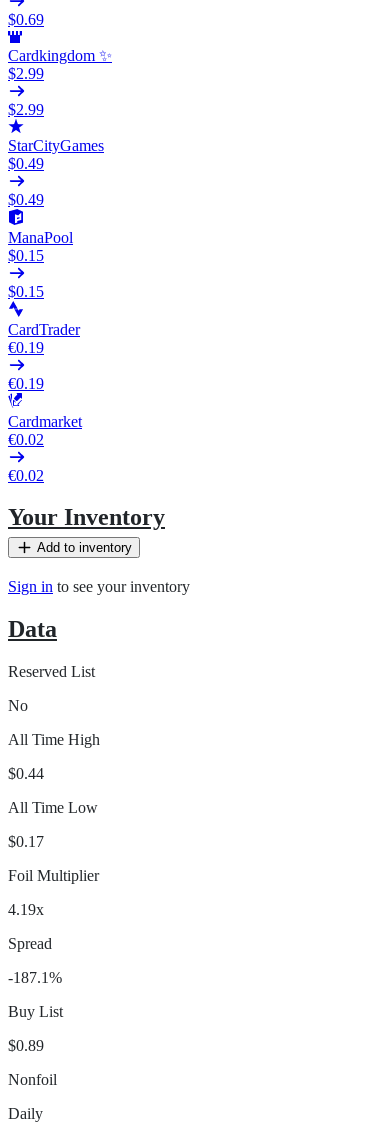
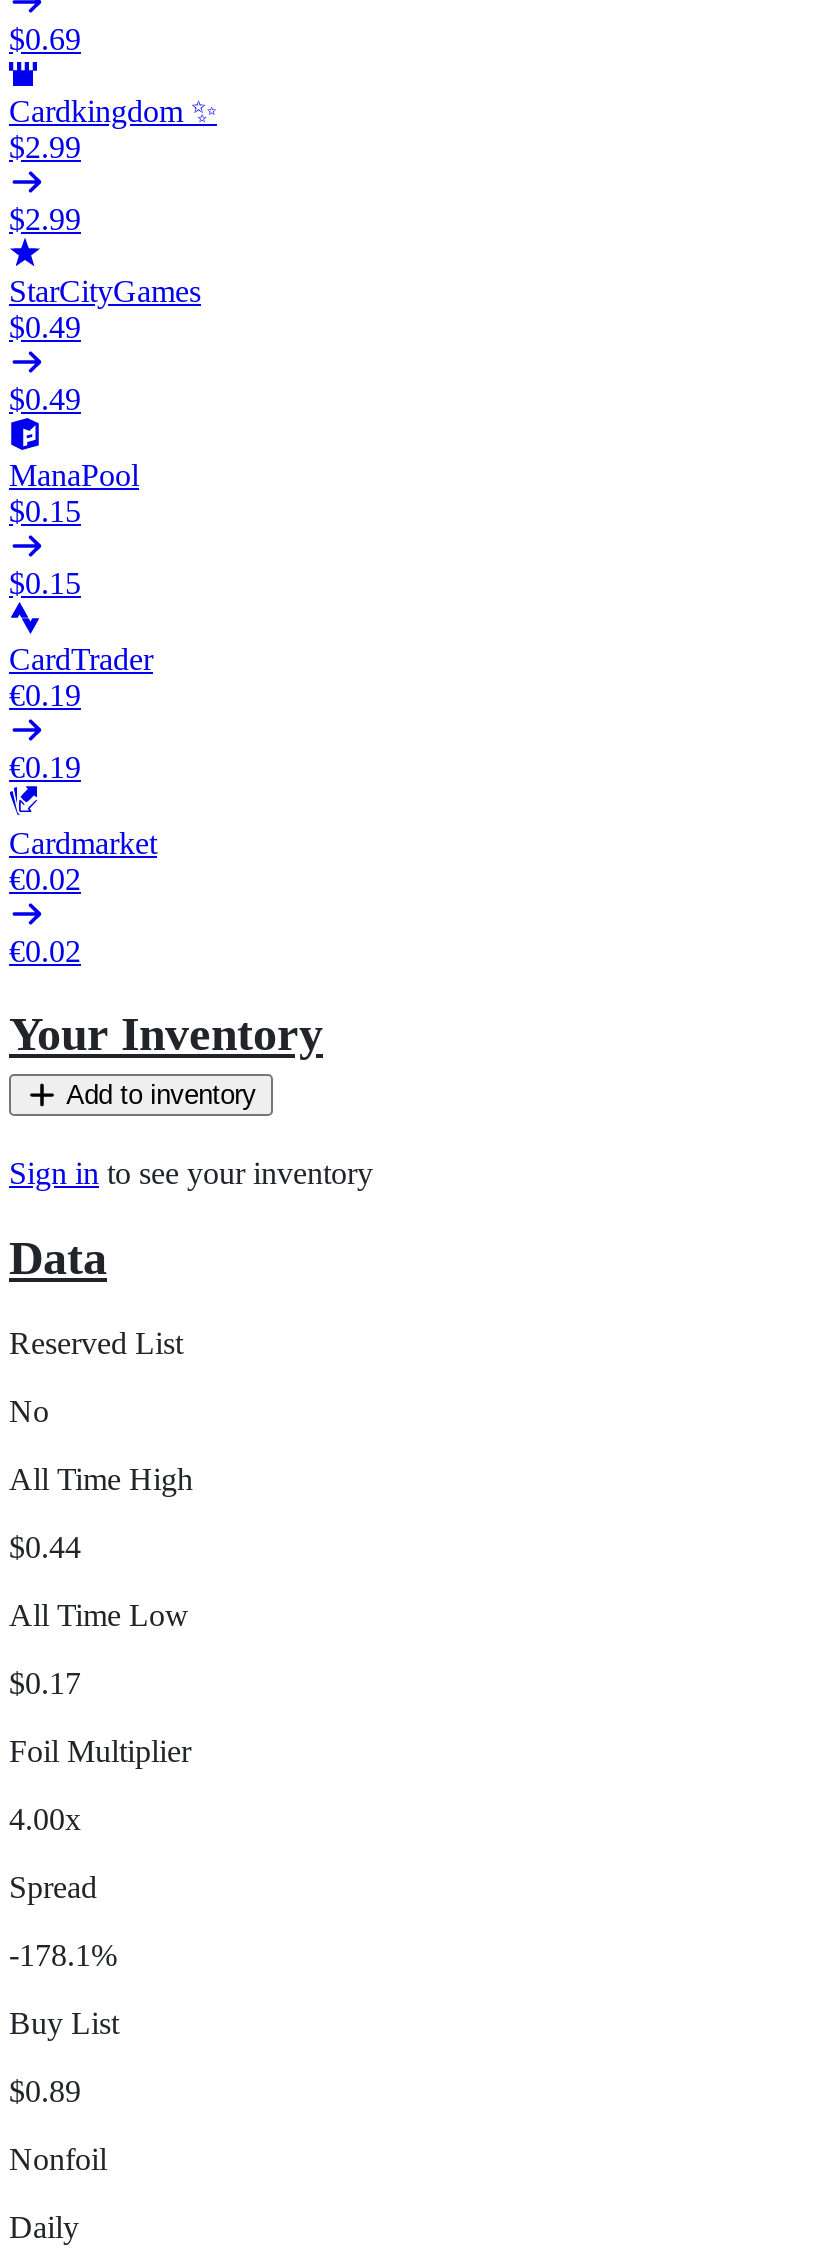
- 4.19x
+ 4.00x

- -187.1%
+ -178.1%
